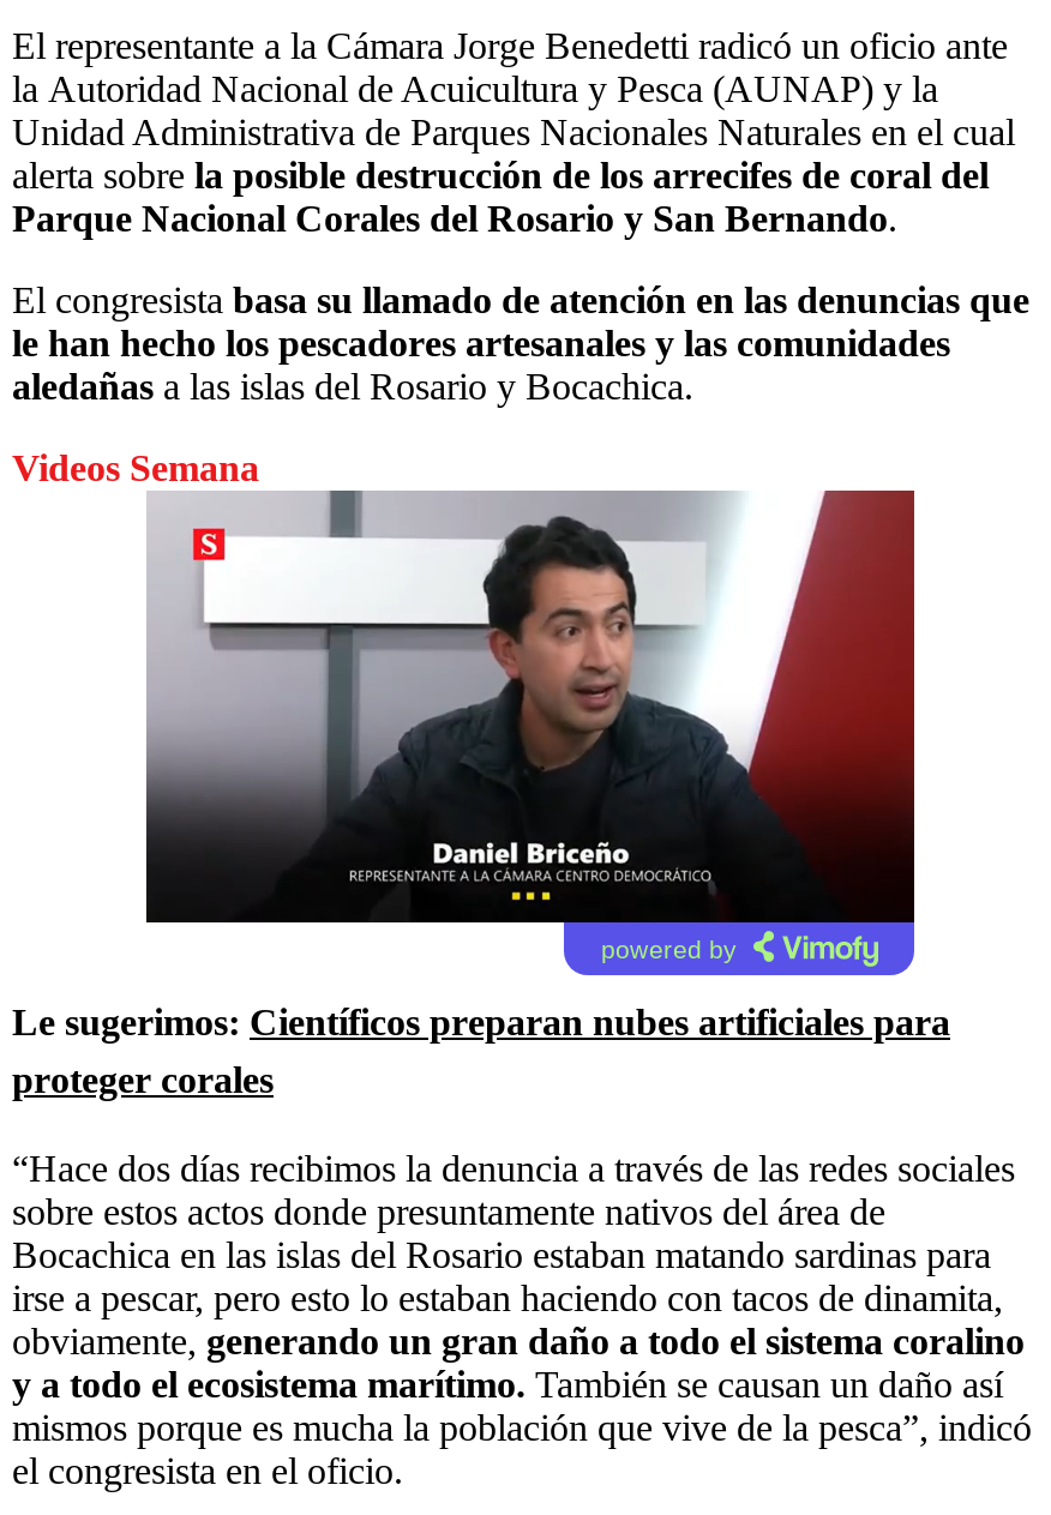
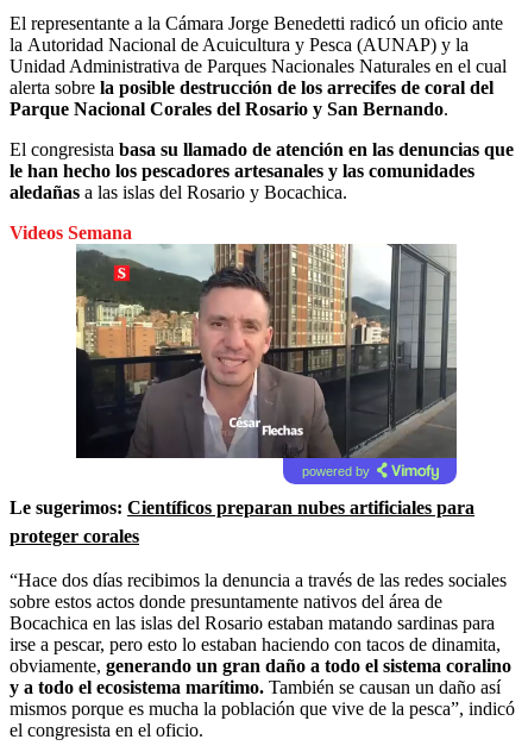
- [image]
+ [image]
